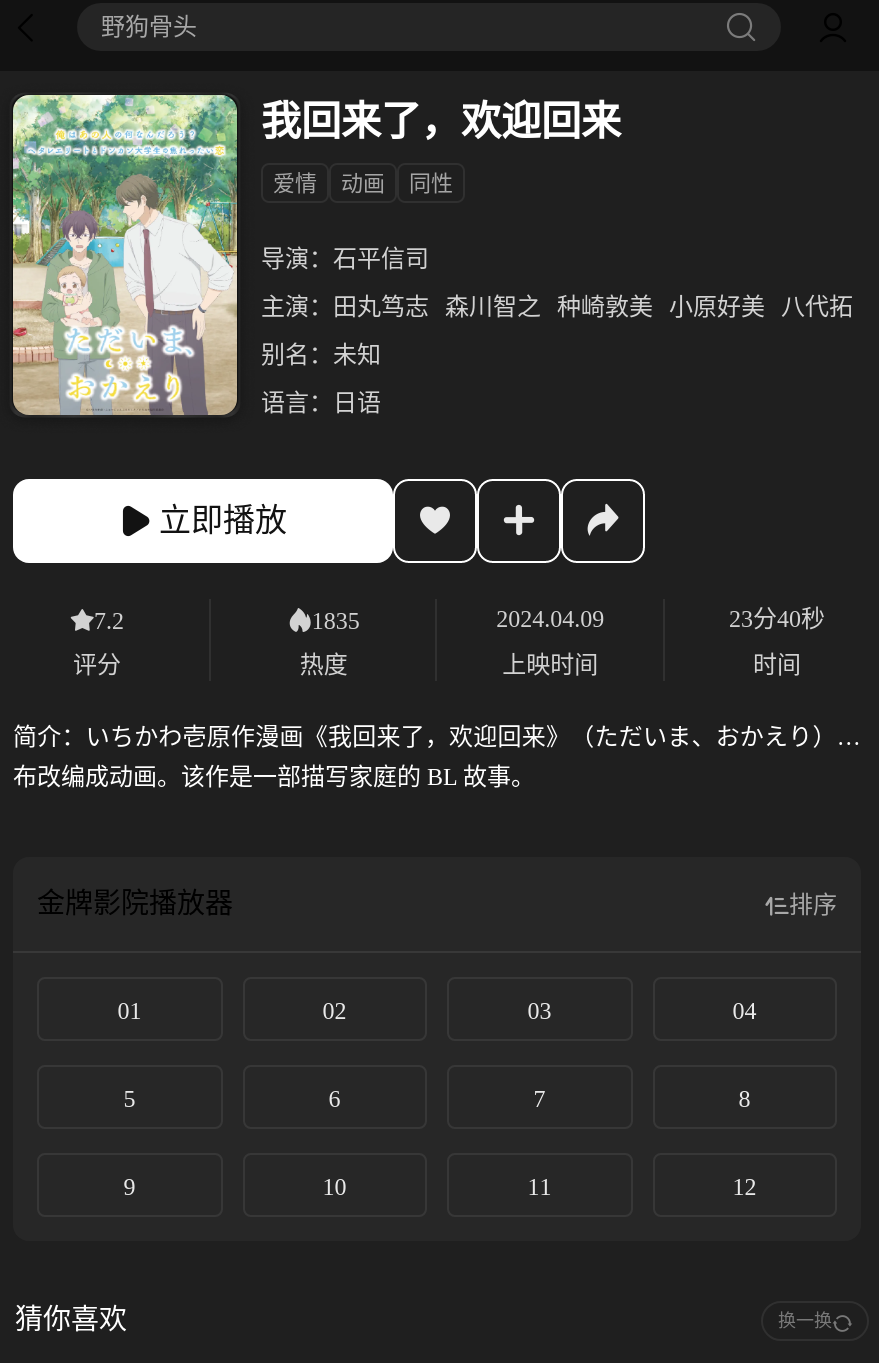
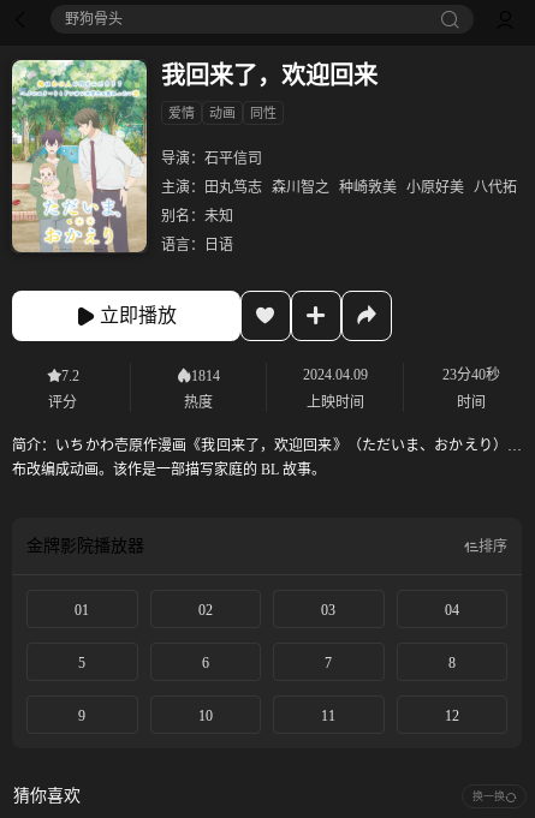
- 1835
+ 1814
